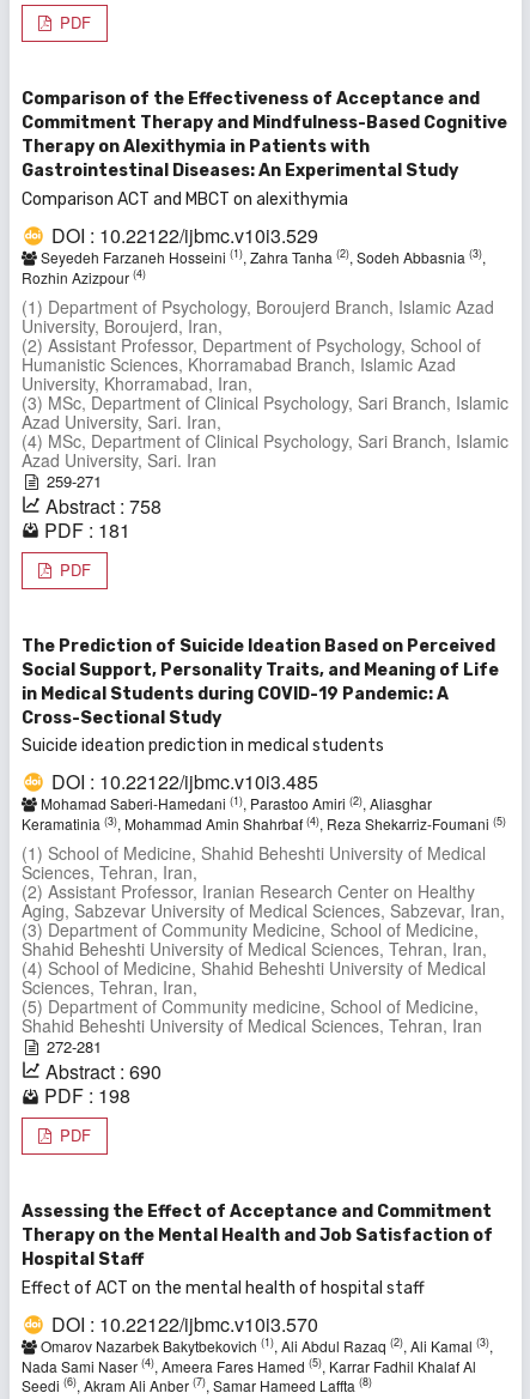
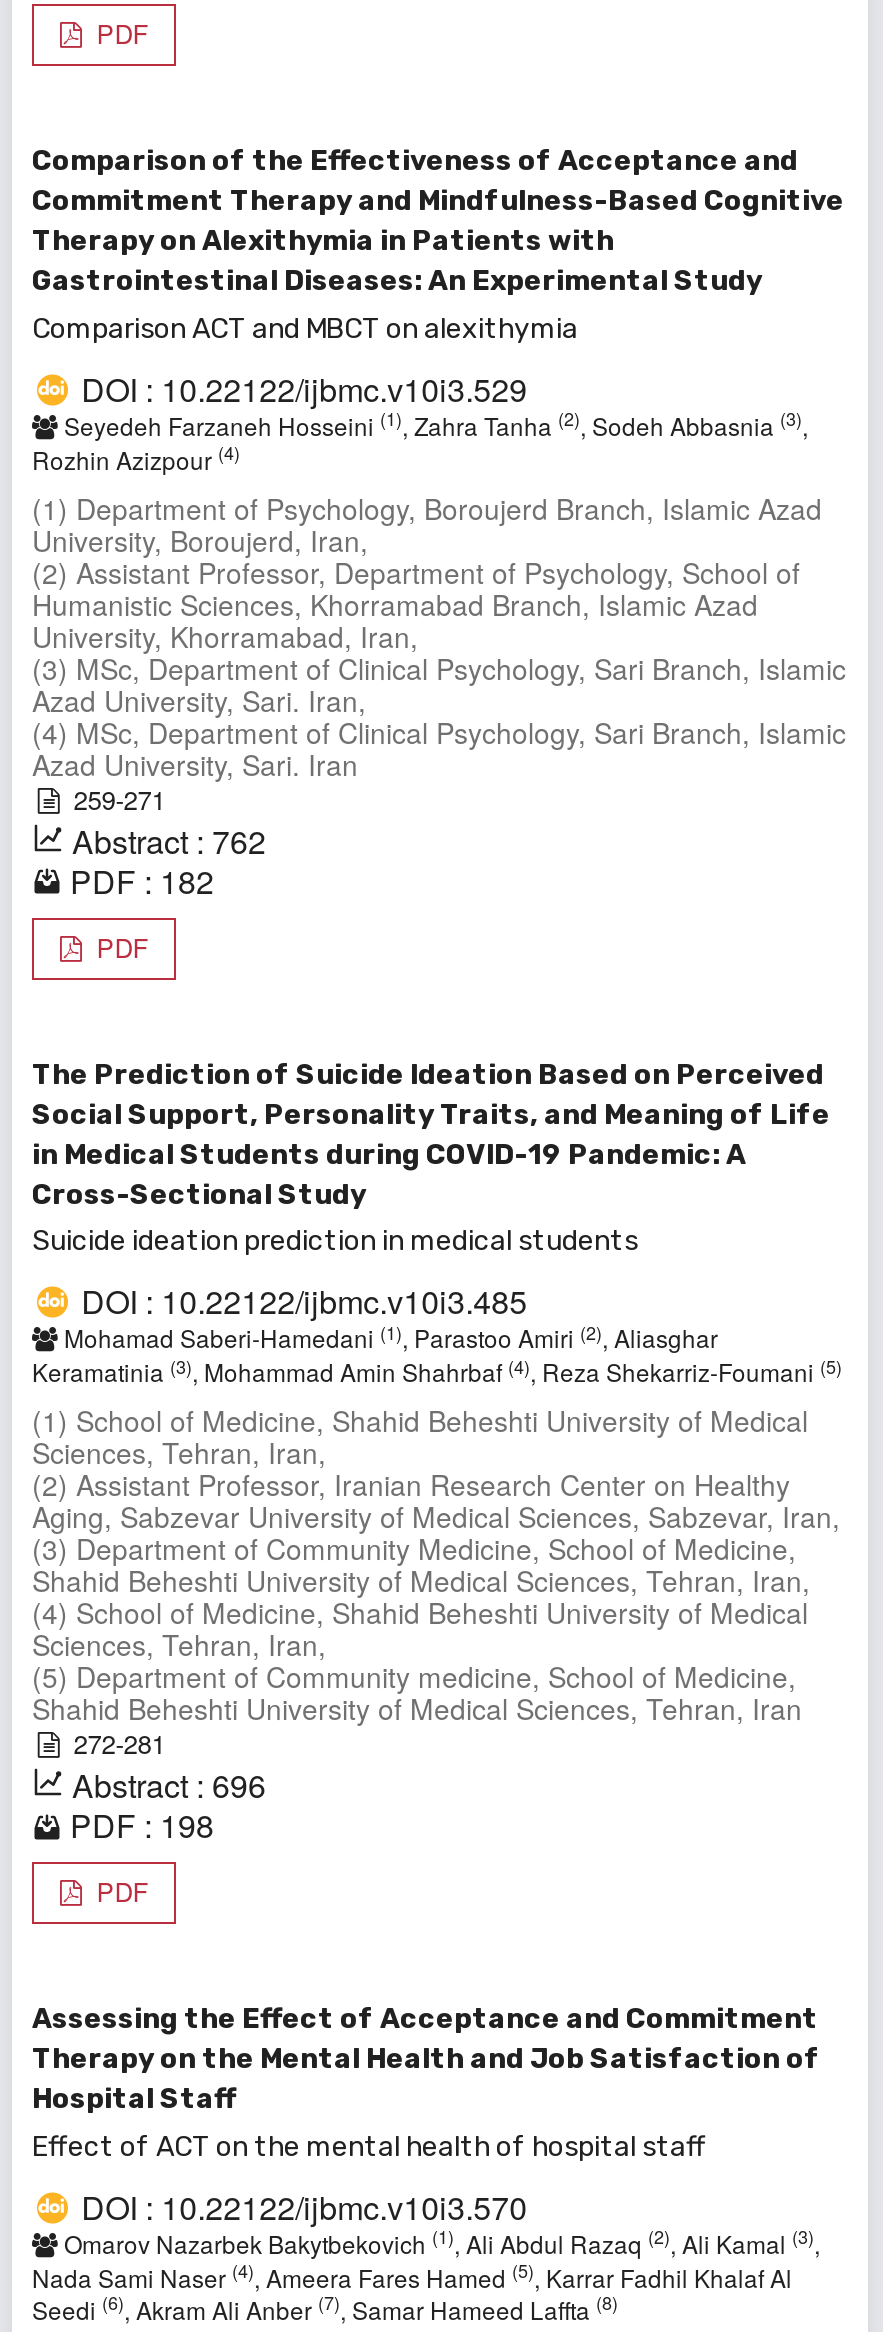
- Abstract : 758
+ Abstract : 762

- PDF : 181
+ PDF : 182

- Abstract : 690
+ Abstract : 696
